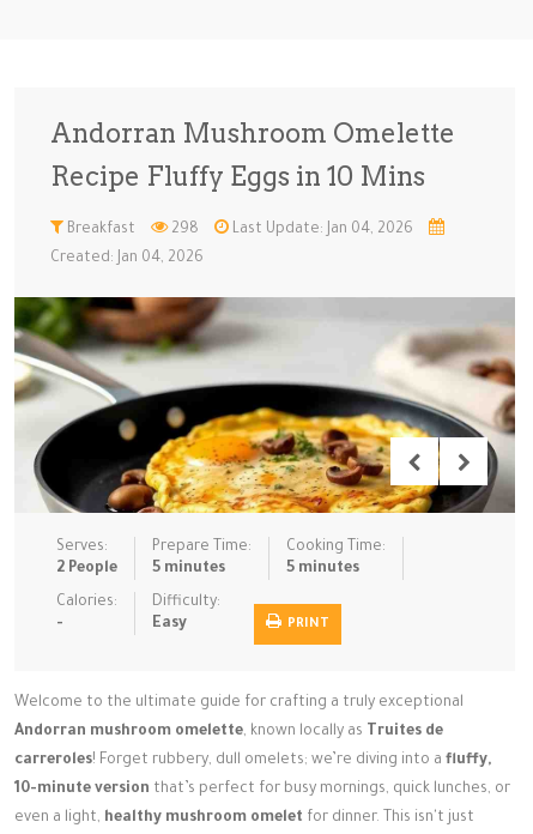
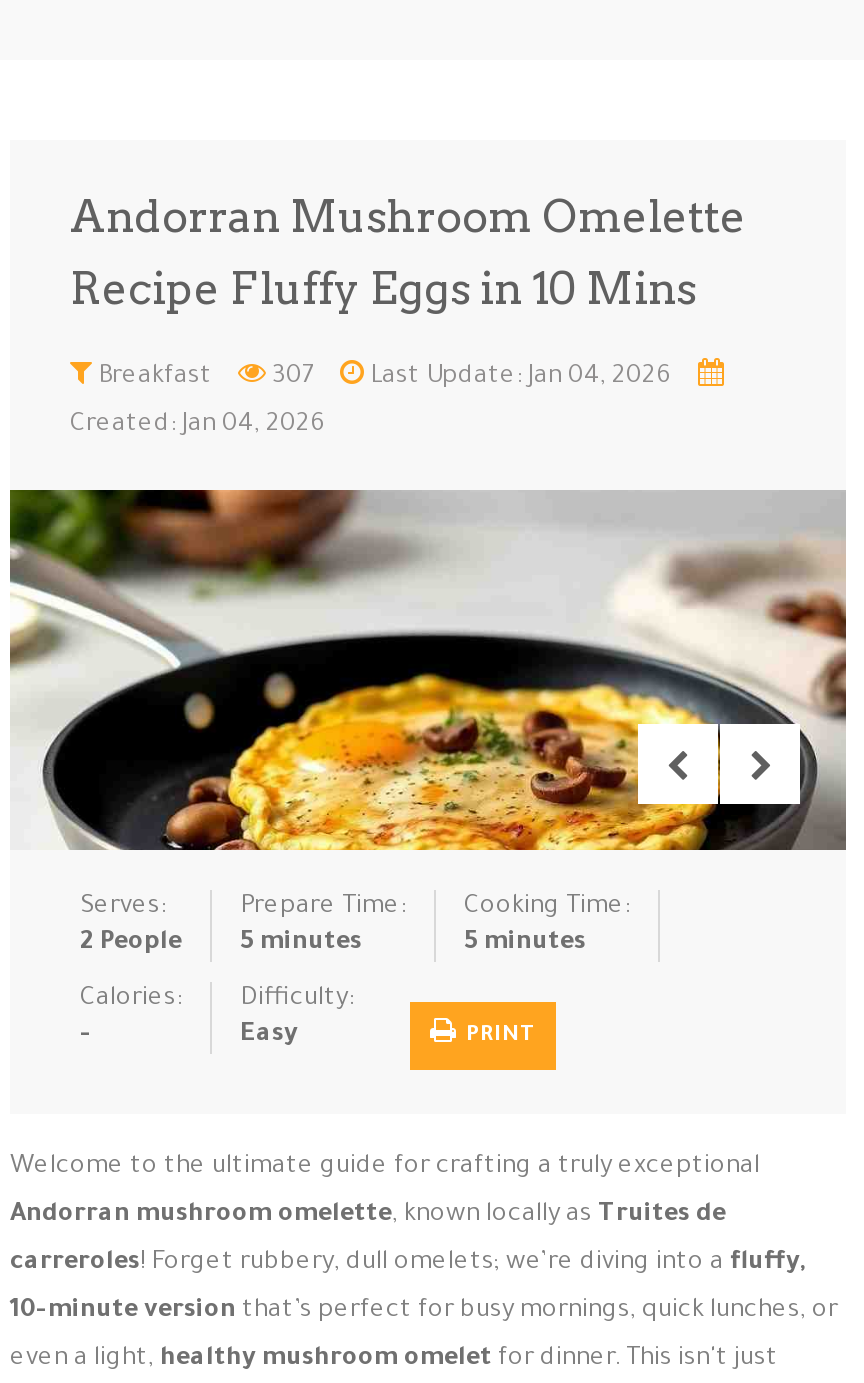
- Breakfast 298 Last Update: Jan 04, 2026
+ Breakfast 307 Last Update: Jan 04, 2026
